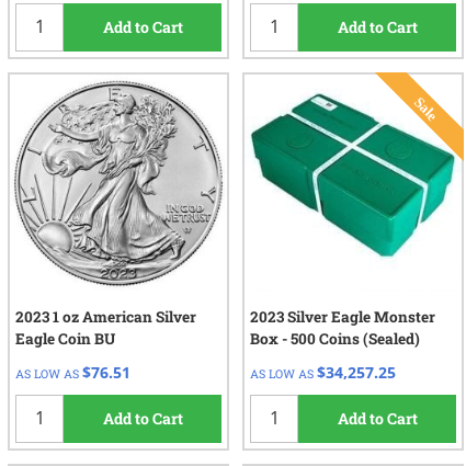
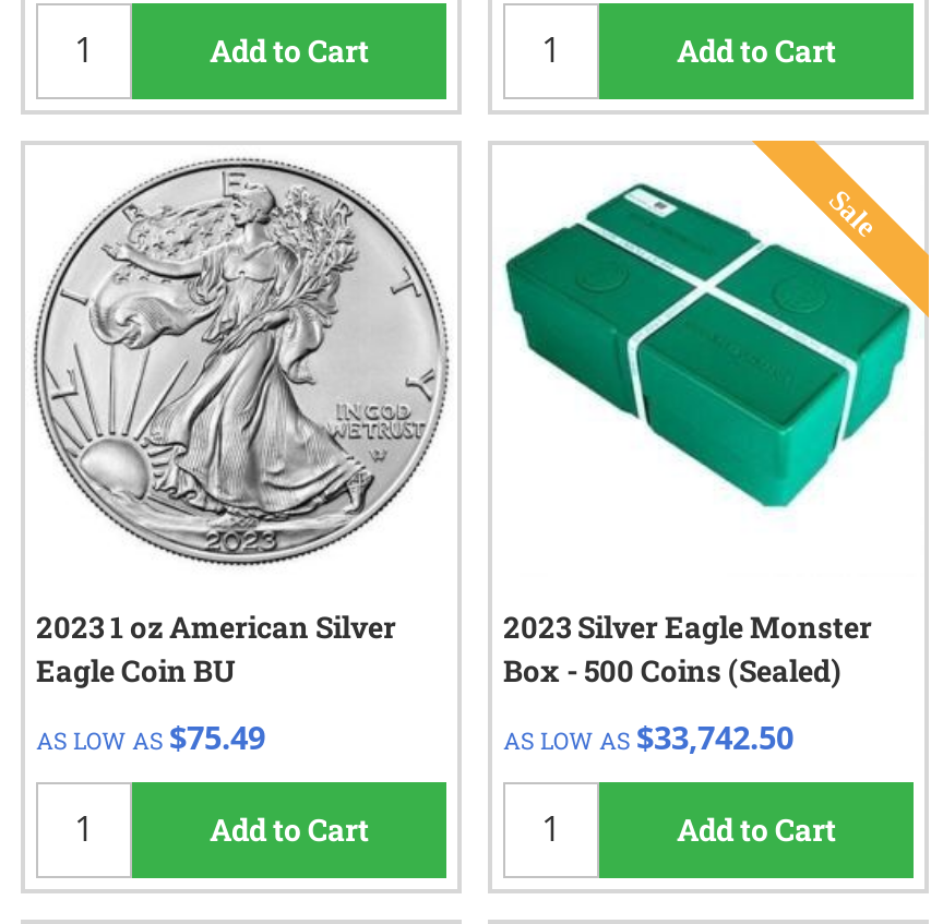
- AS LOW AS $76.51
+ AS LOW AS $75.49

- AS LOW AS $34,257.25
+ AS LOW AS $33,742.50
